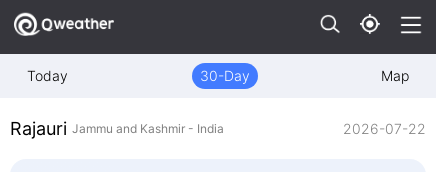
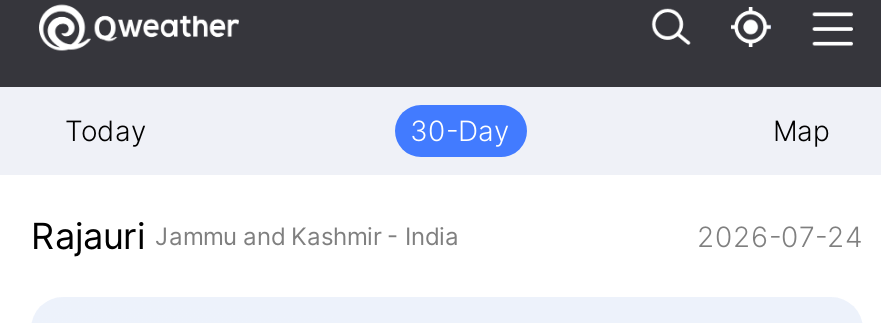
- 2026-07-22
+ 2026-07-24
